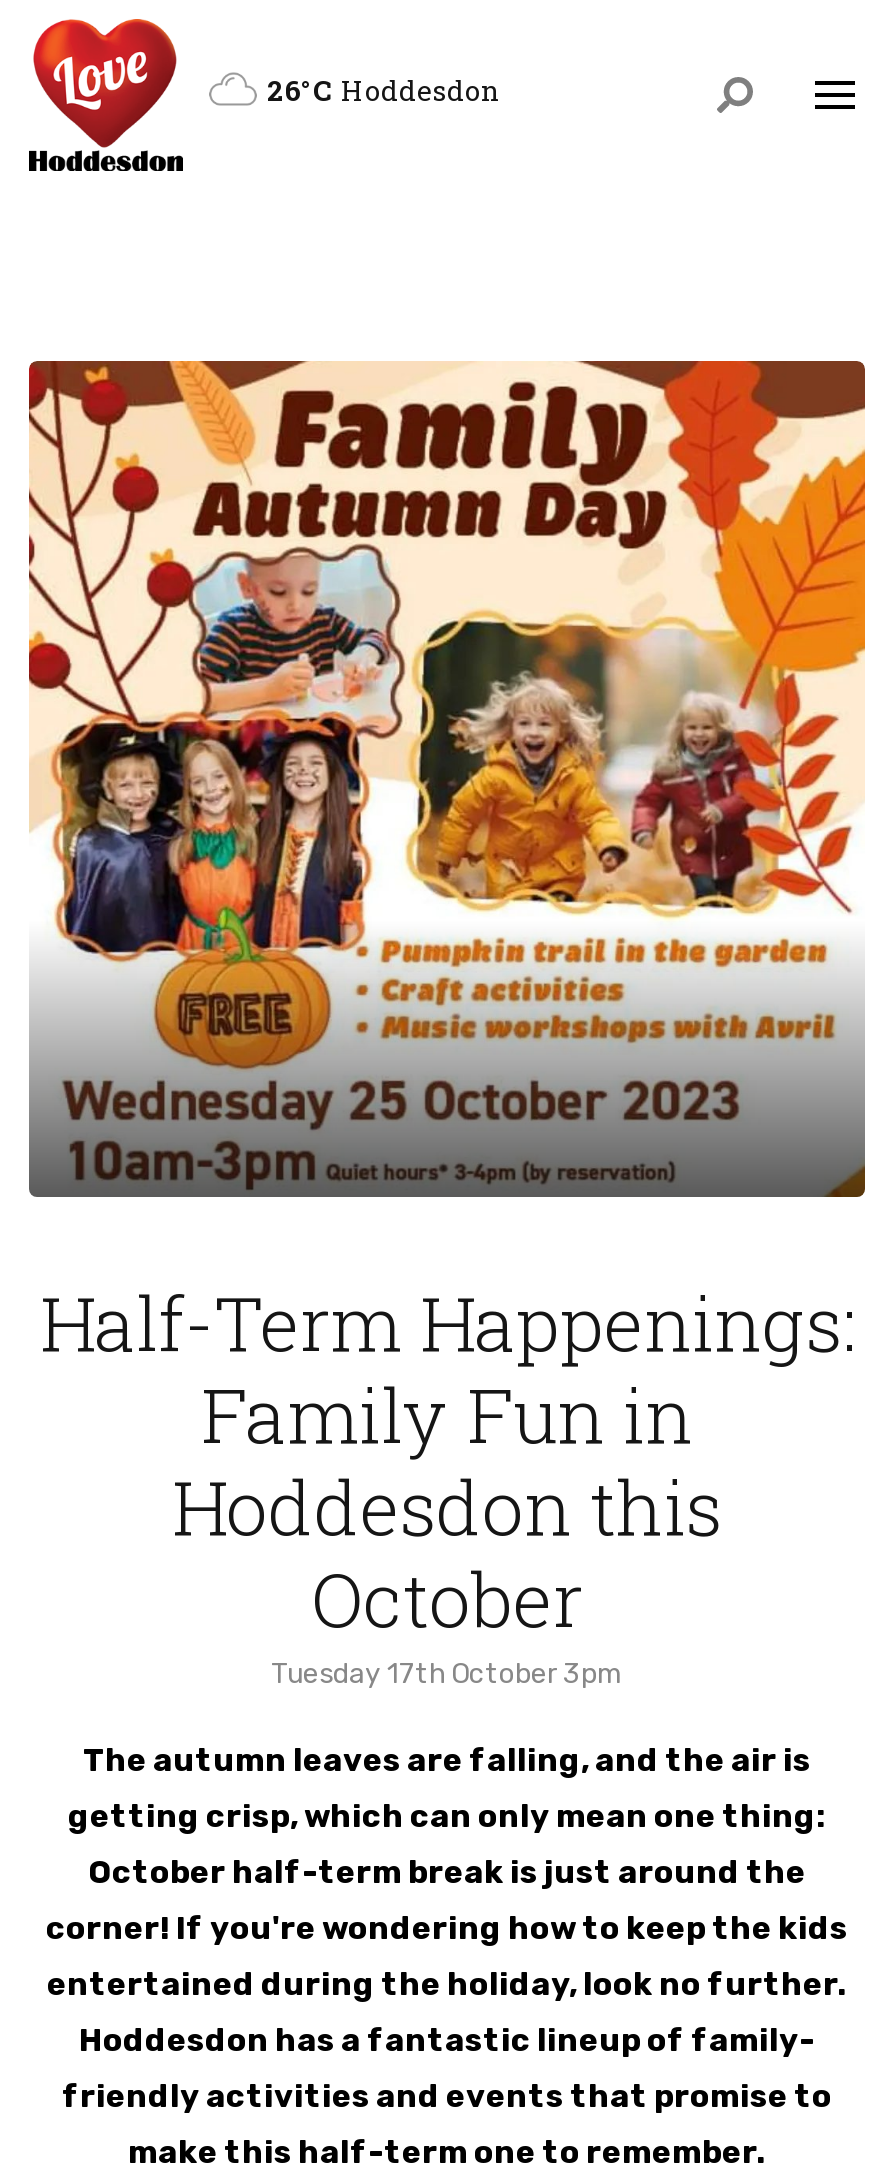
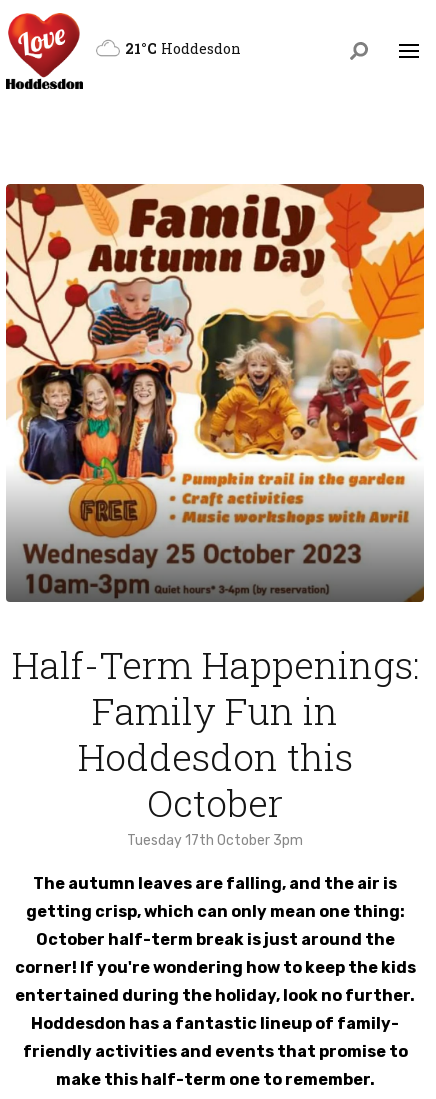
- 26°C Hoddesdon
+ 21°C Hoddesdon
